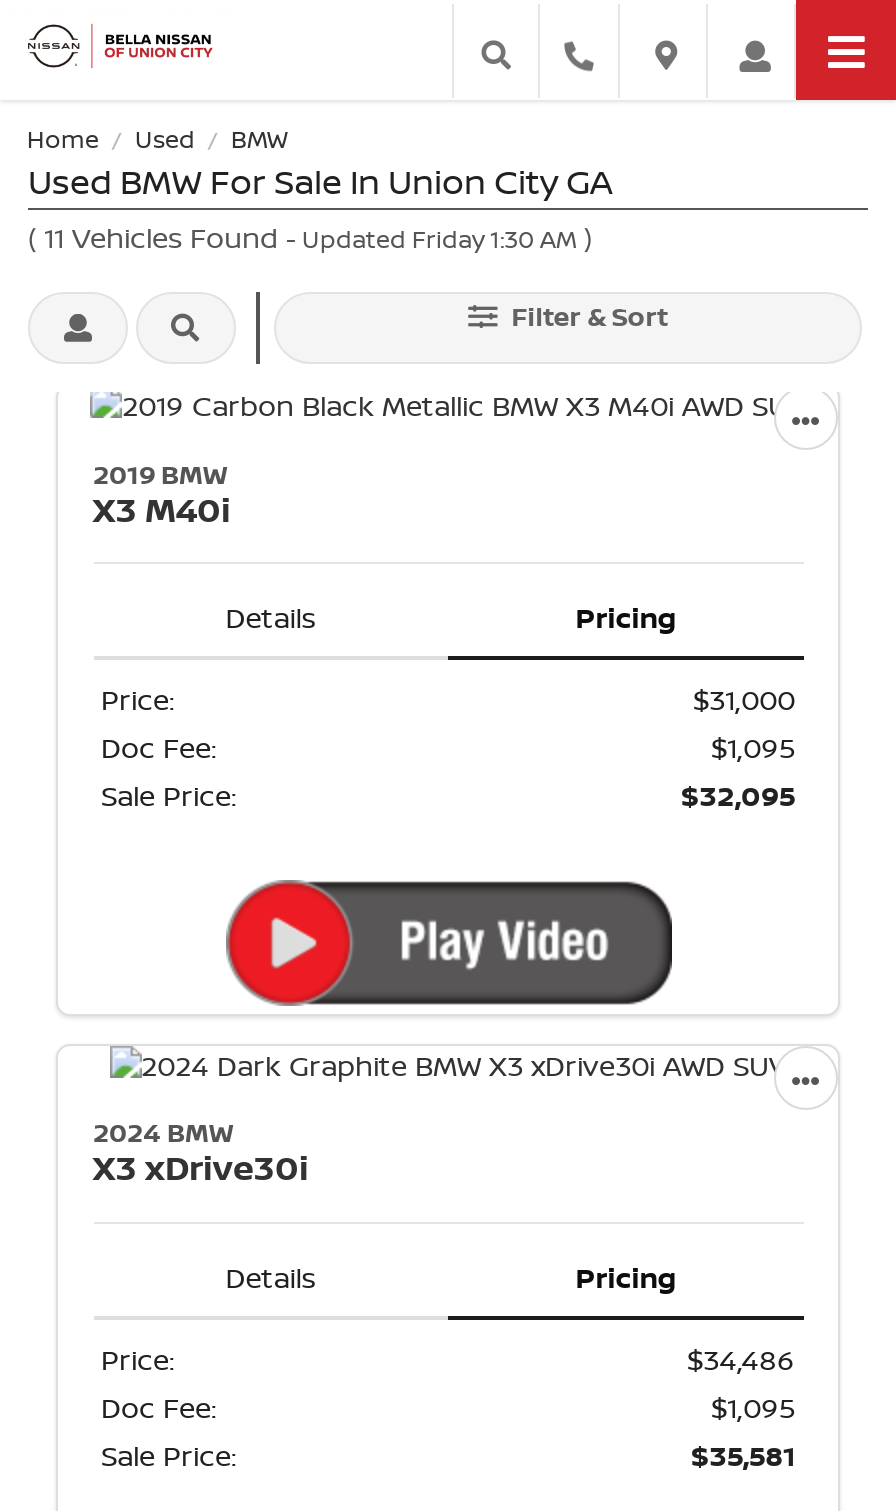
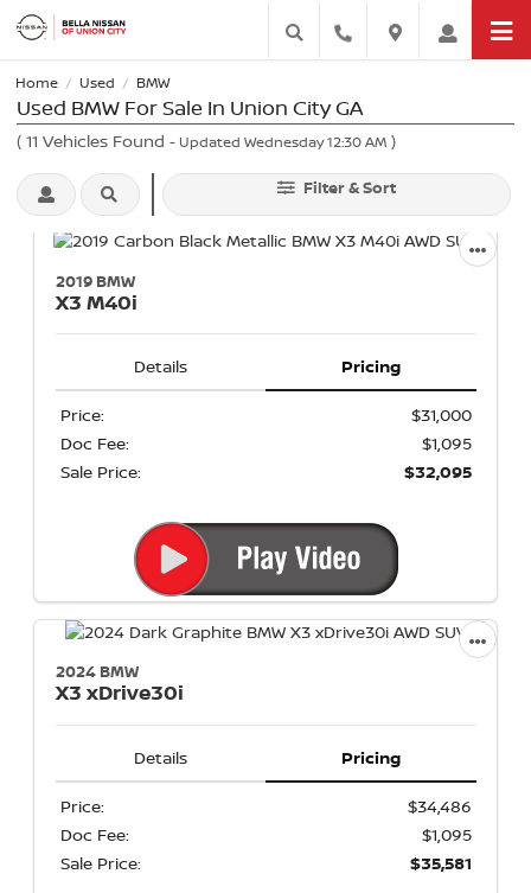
- (11 Vehicles Found - Updated Friday 1:30 AM)
+ (11 Vehicles Found - Updated Wednesday 12:30 AM)
